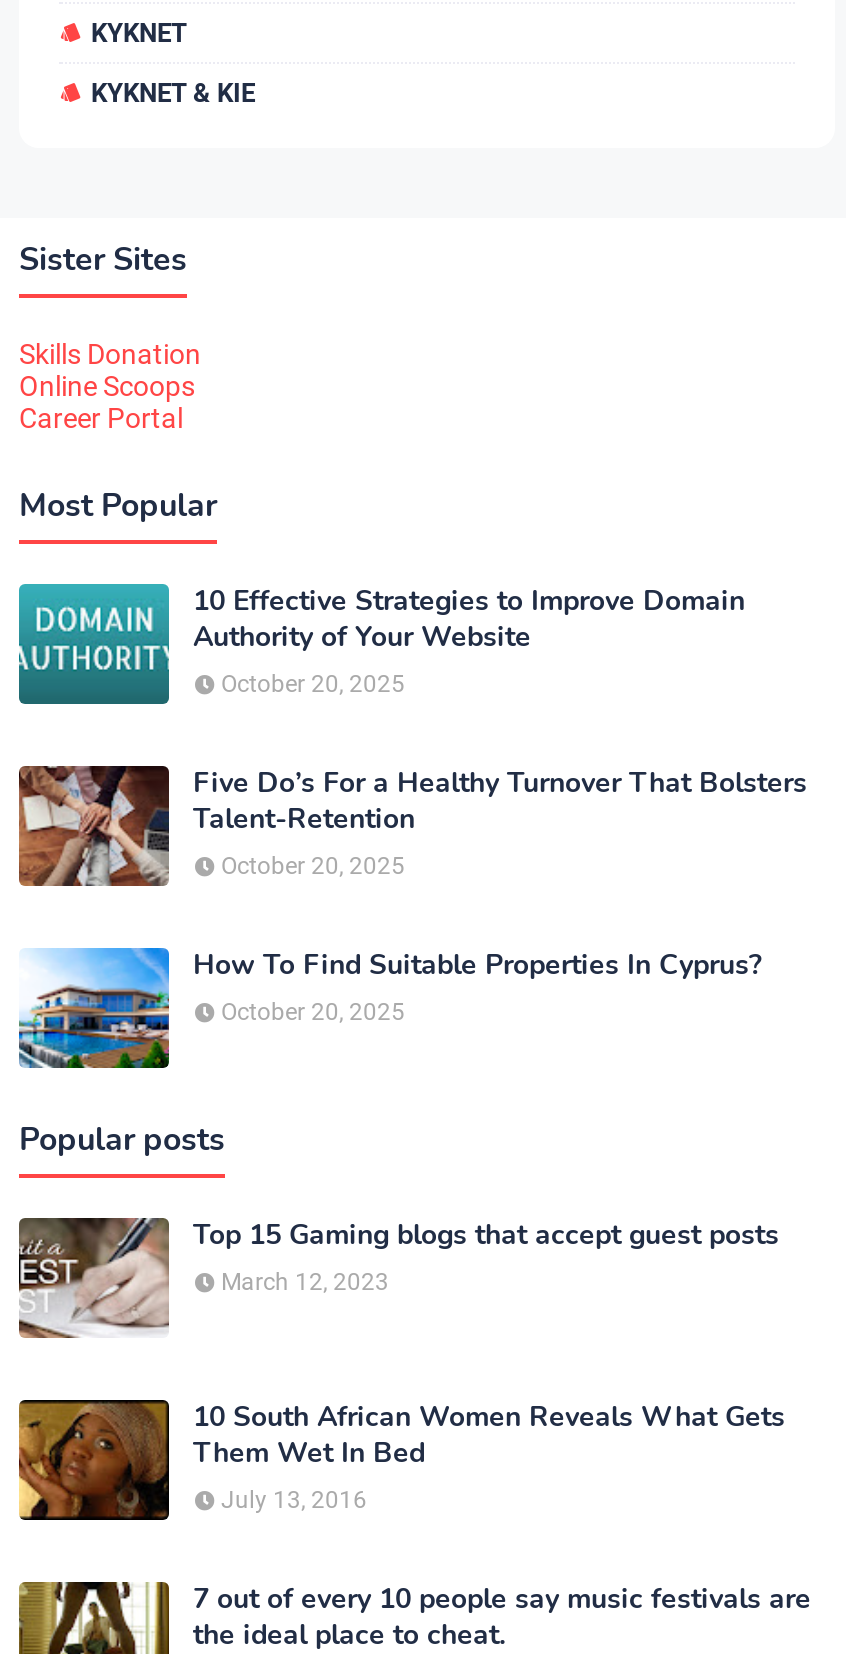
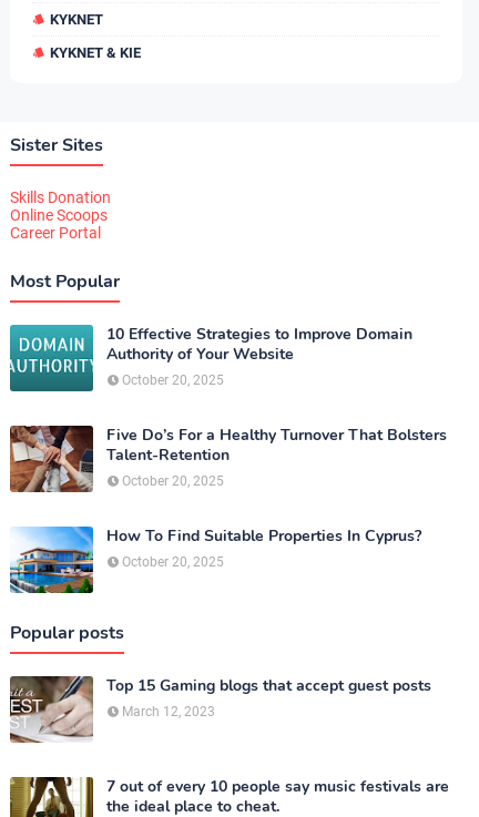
- [image]
- 10 South African Women Reveals What Gets
- Them Wet In Bed
- July 13, 2016
